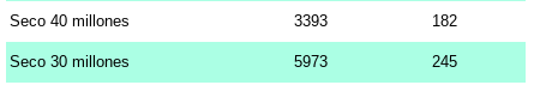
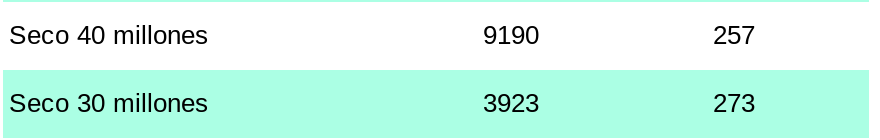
- 3393
+ 9190

- 182
+ 257

- 5973
+ 3923

- 245
+ 273
